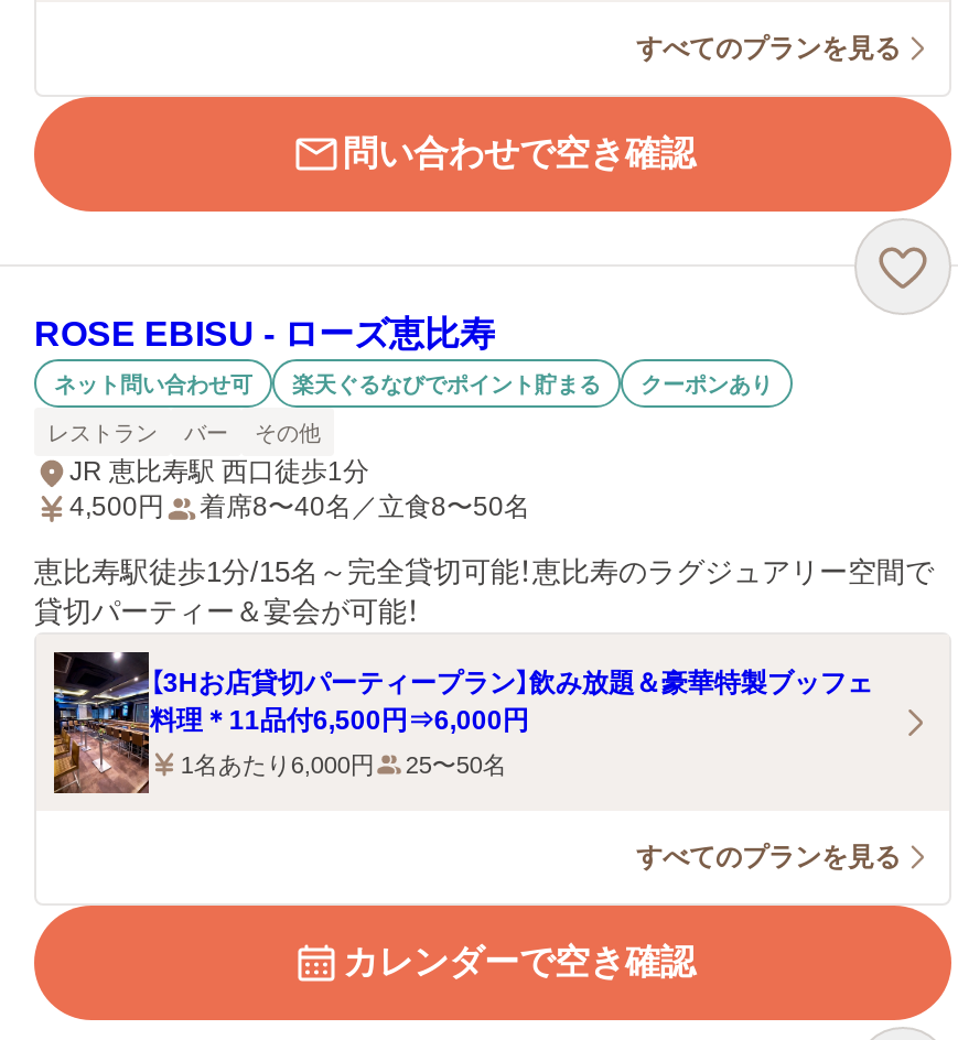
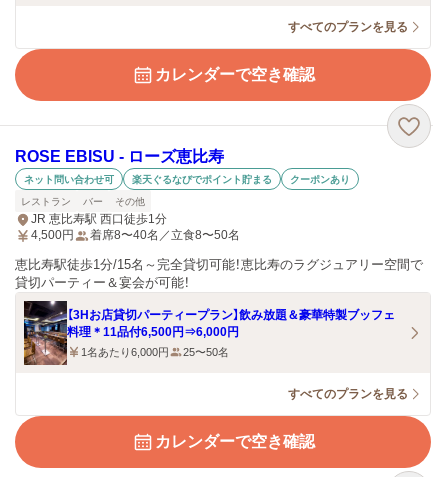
- 問い合わせで空き確認
+ カレンダーで空き確認
